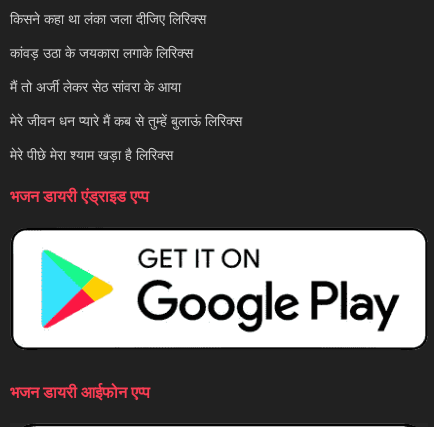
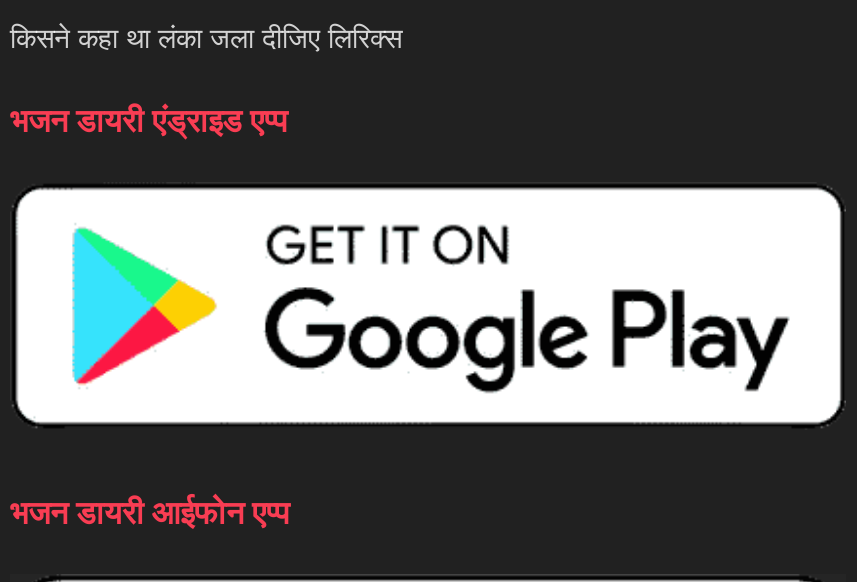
- कांवड़ उठा के जयकारा लगाके लिरिक्स
- मैं तो अर्जी लेकर सेठ सांवरा के आया
- मेरे जीवन धन प्यारे मैं कब से तुम्हें बुलाऊं लिरिक्स
- मेरे पीछे मेरा श्याम खड़ा है लिरिक्स
